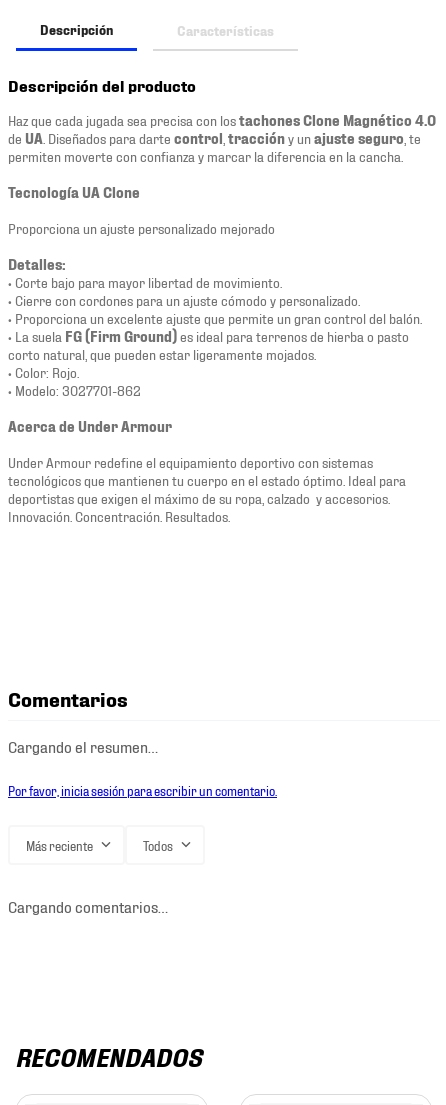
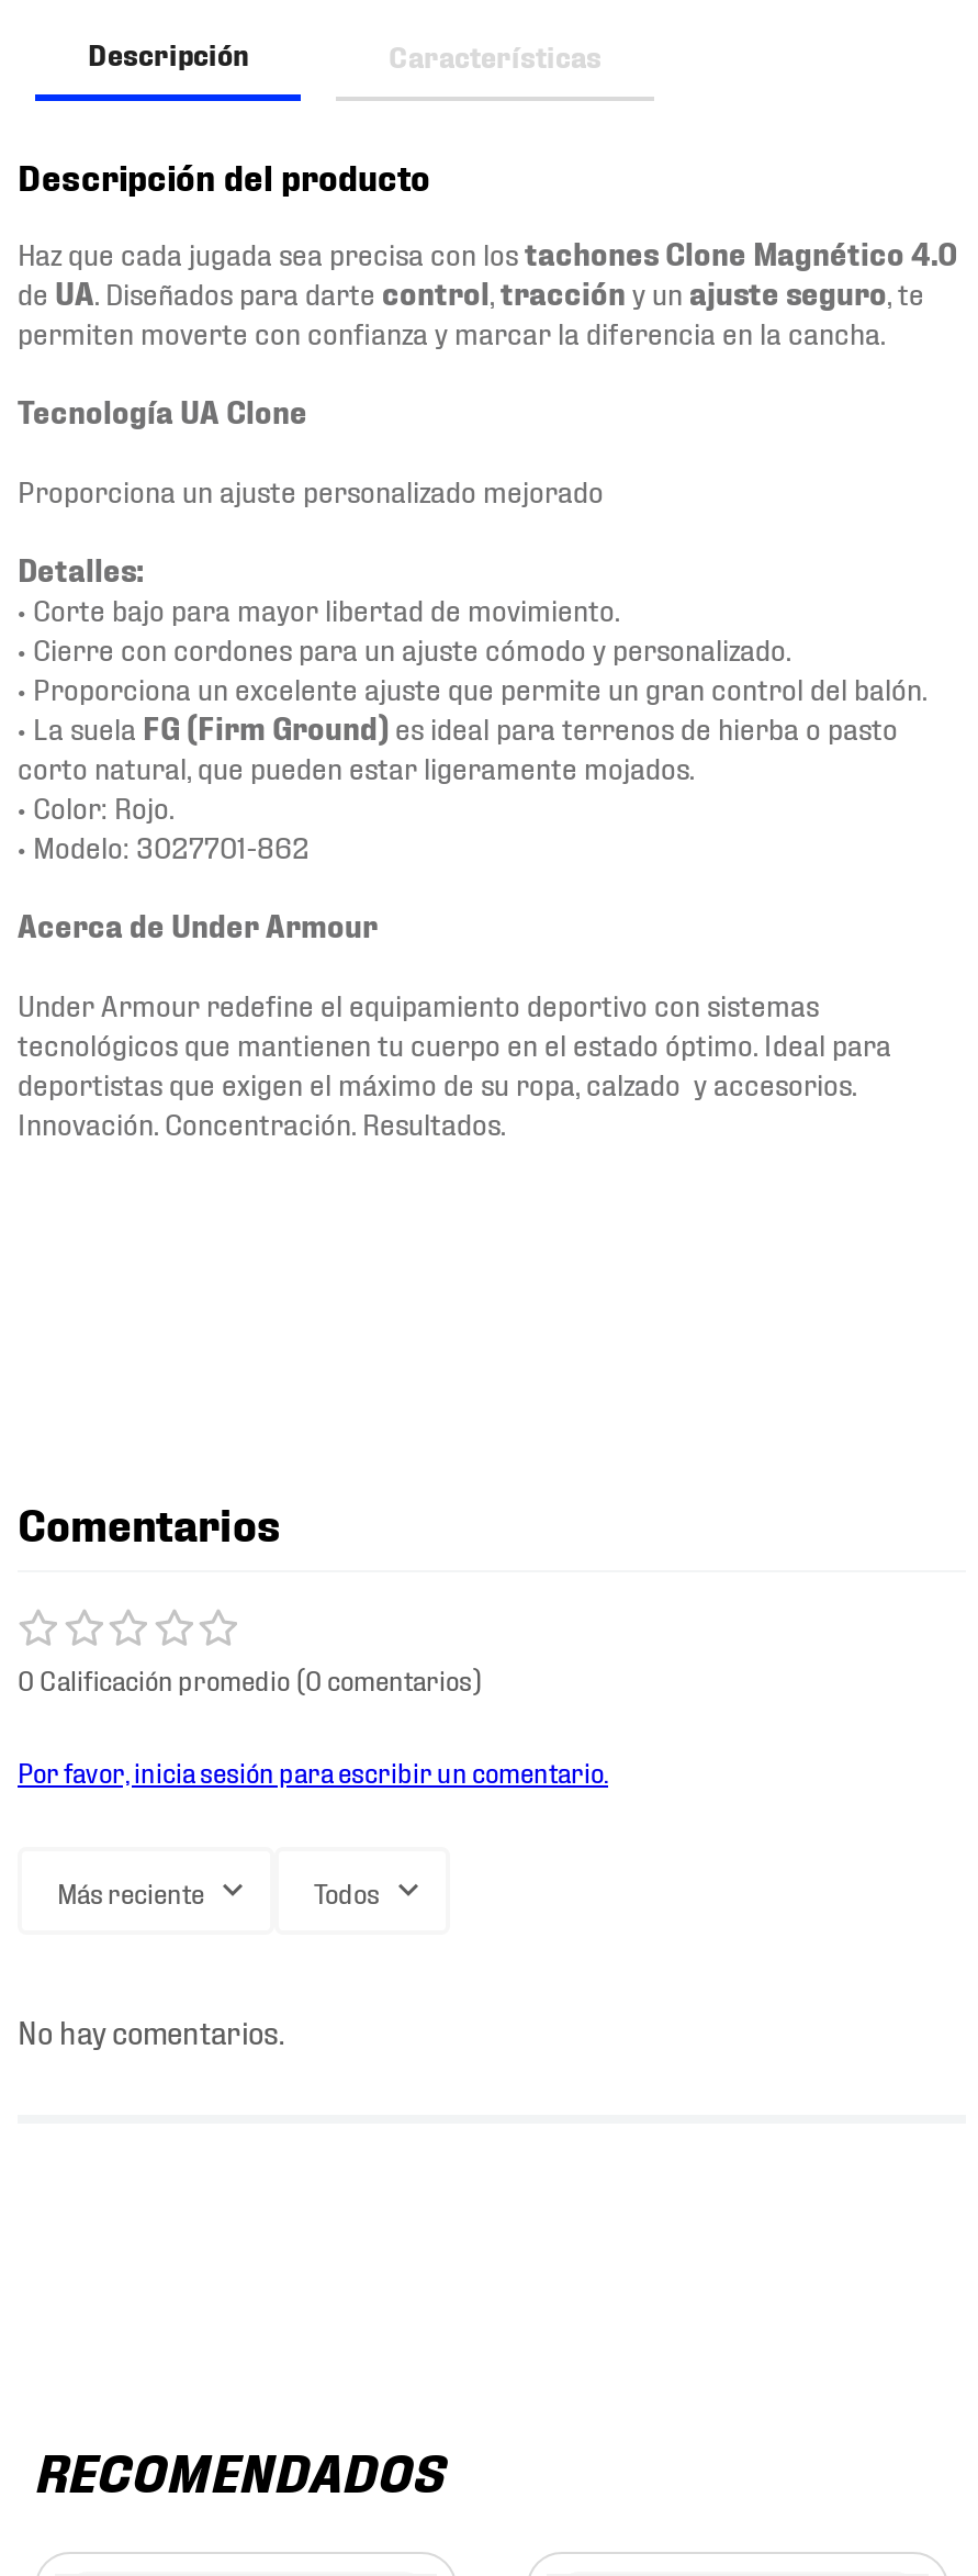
- Cargando el resumen…
+ 0 Calificación promedio (0 comentarios)

- Cargando comentarios…
+ No hay comentarios.
